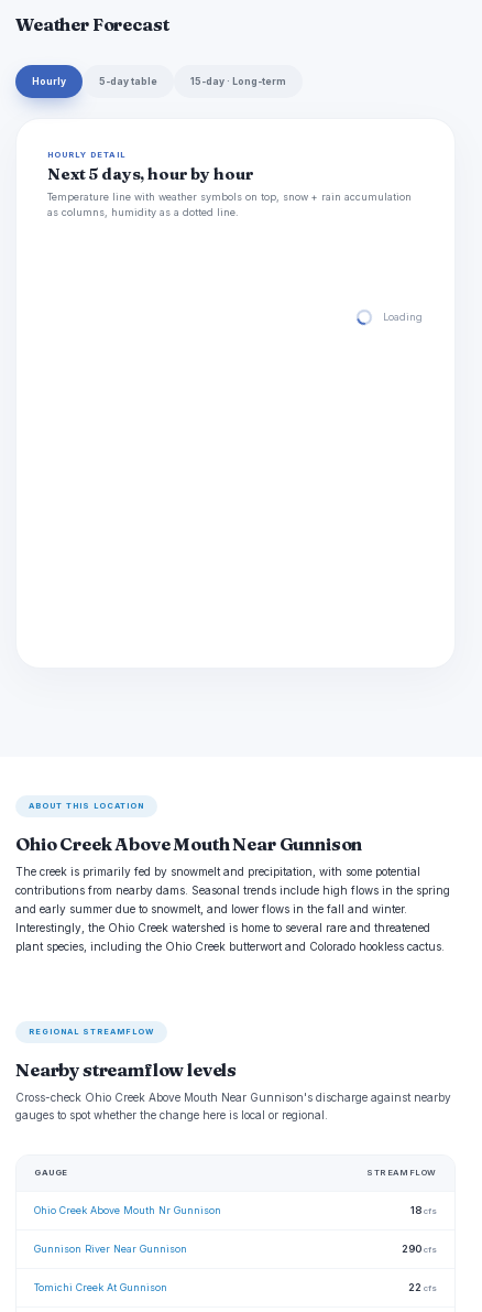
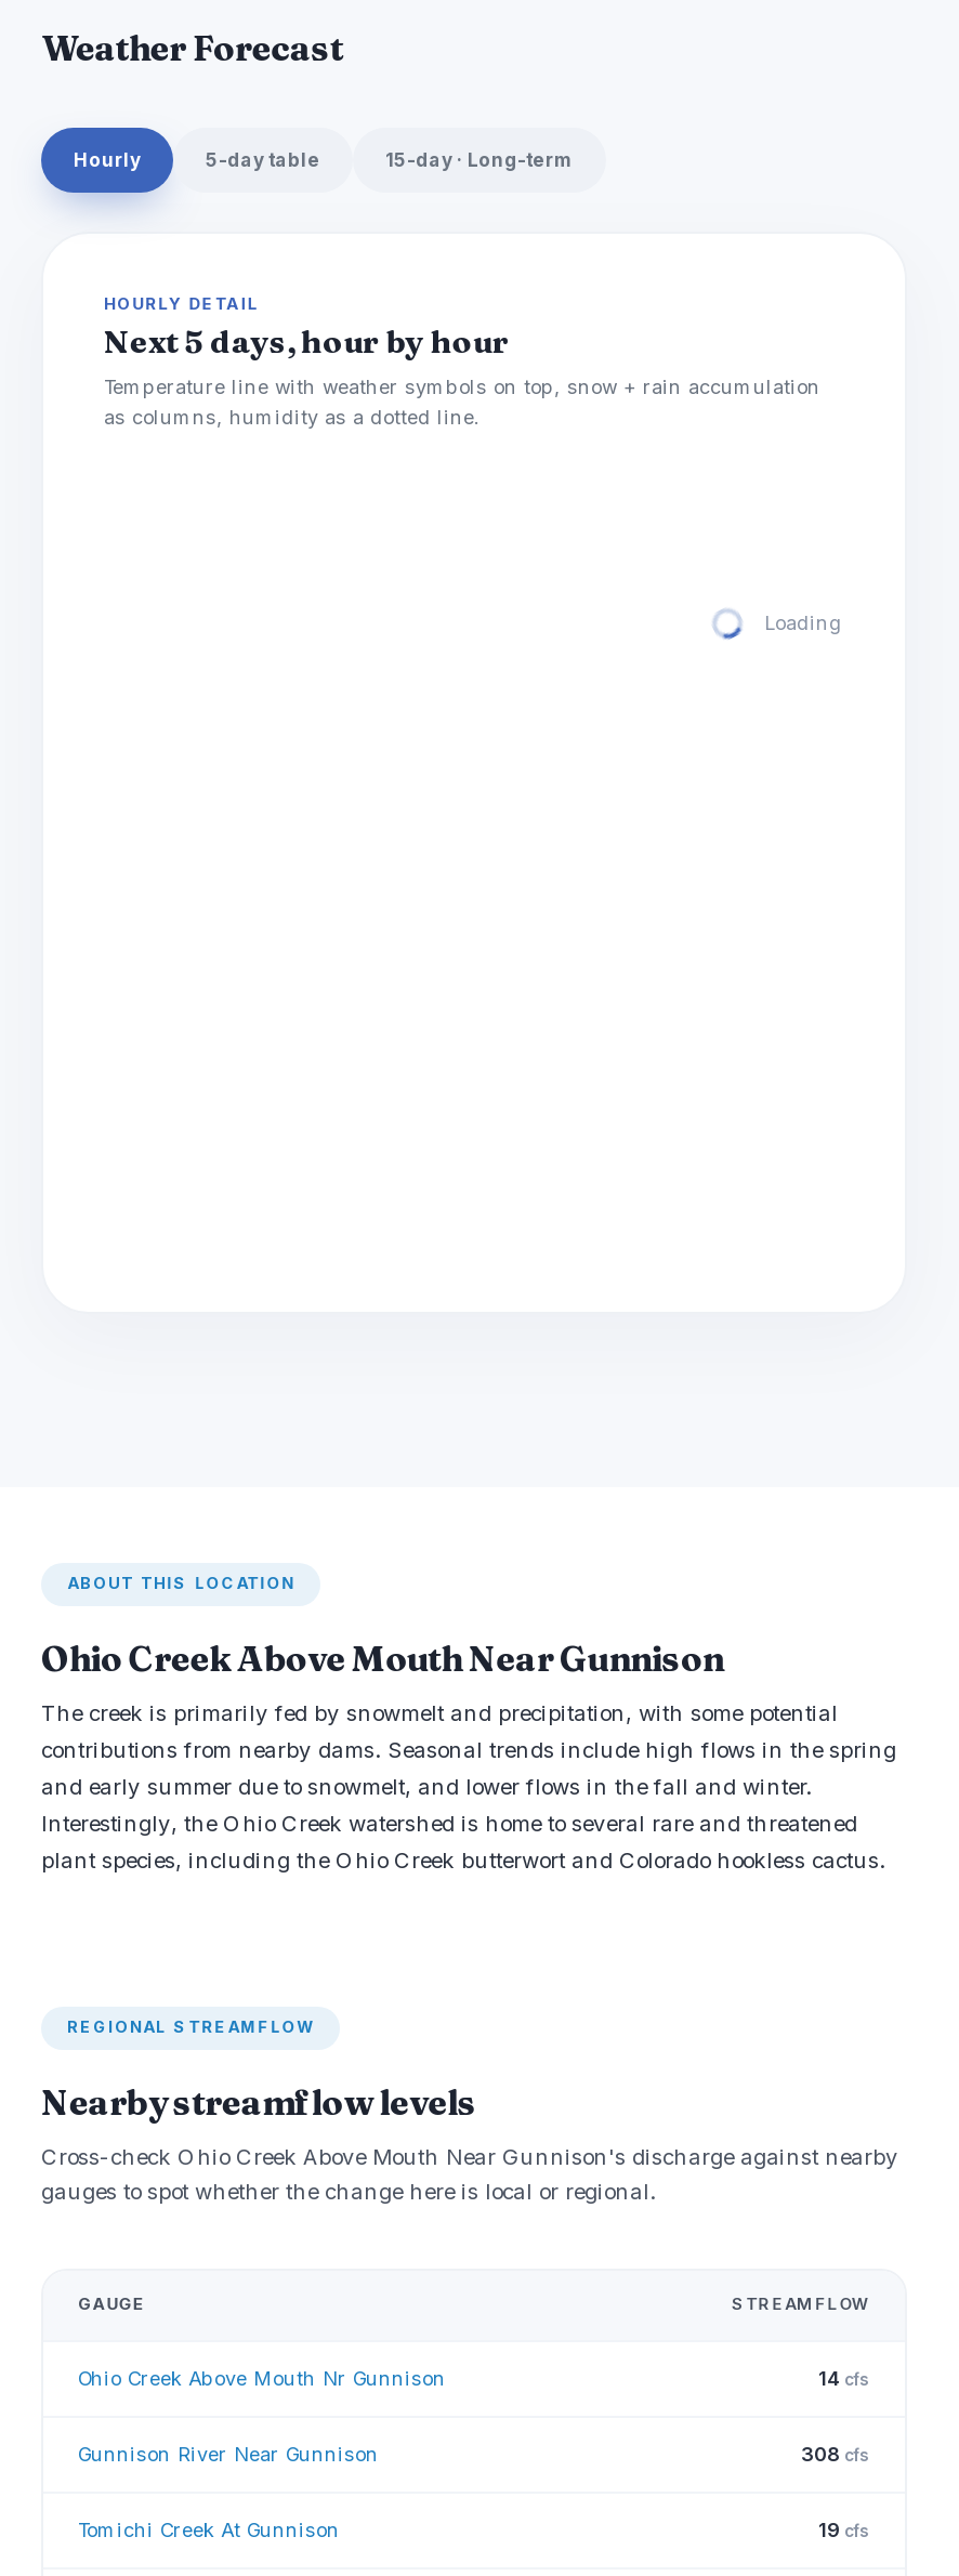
- 18 cfs
+ 14 cfs

- 290 cfs
+ 308 cfs

- 22 cfs
+ 19 cfs
